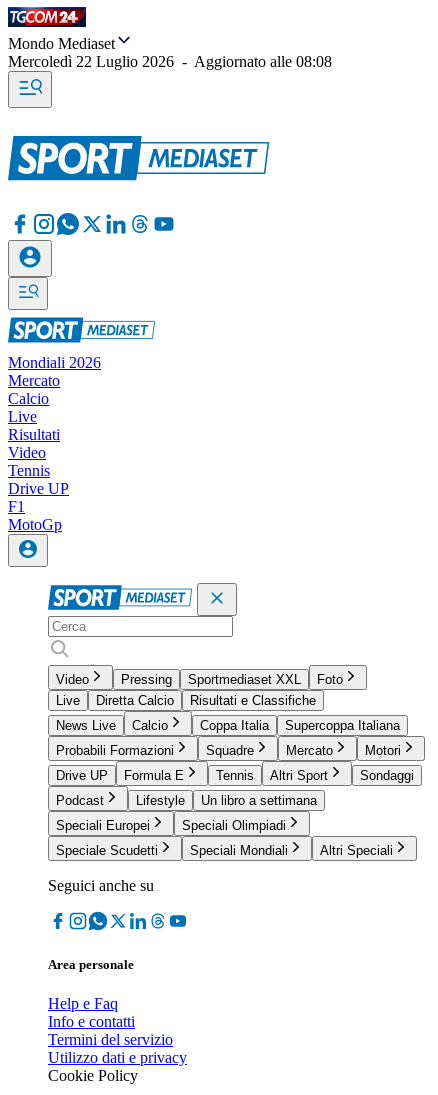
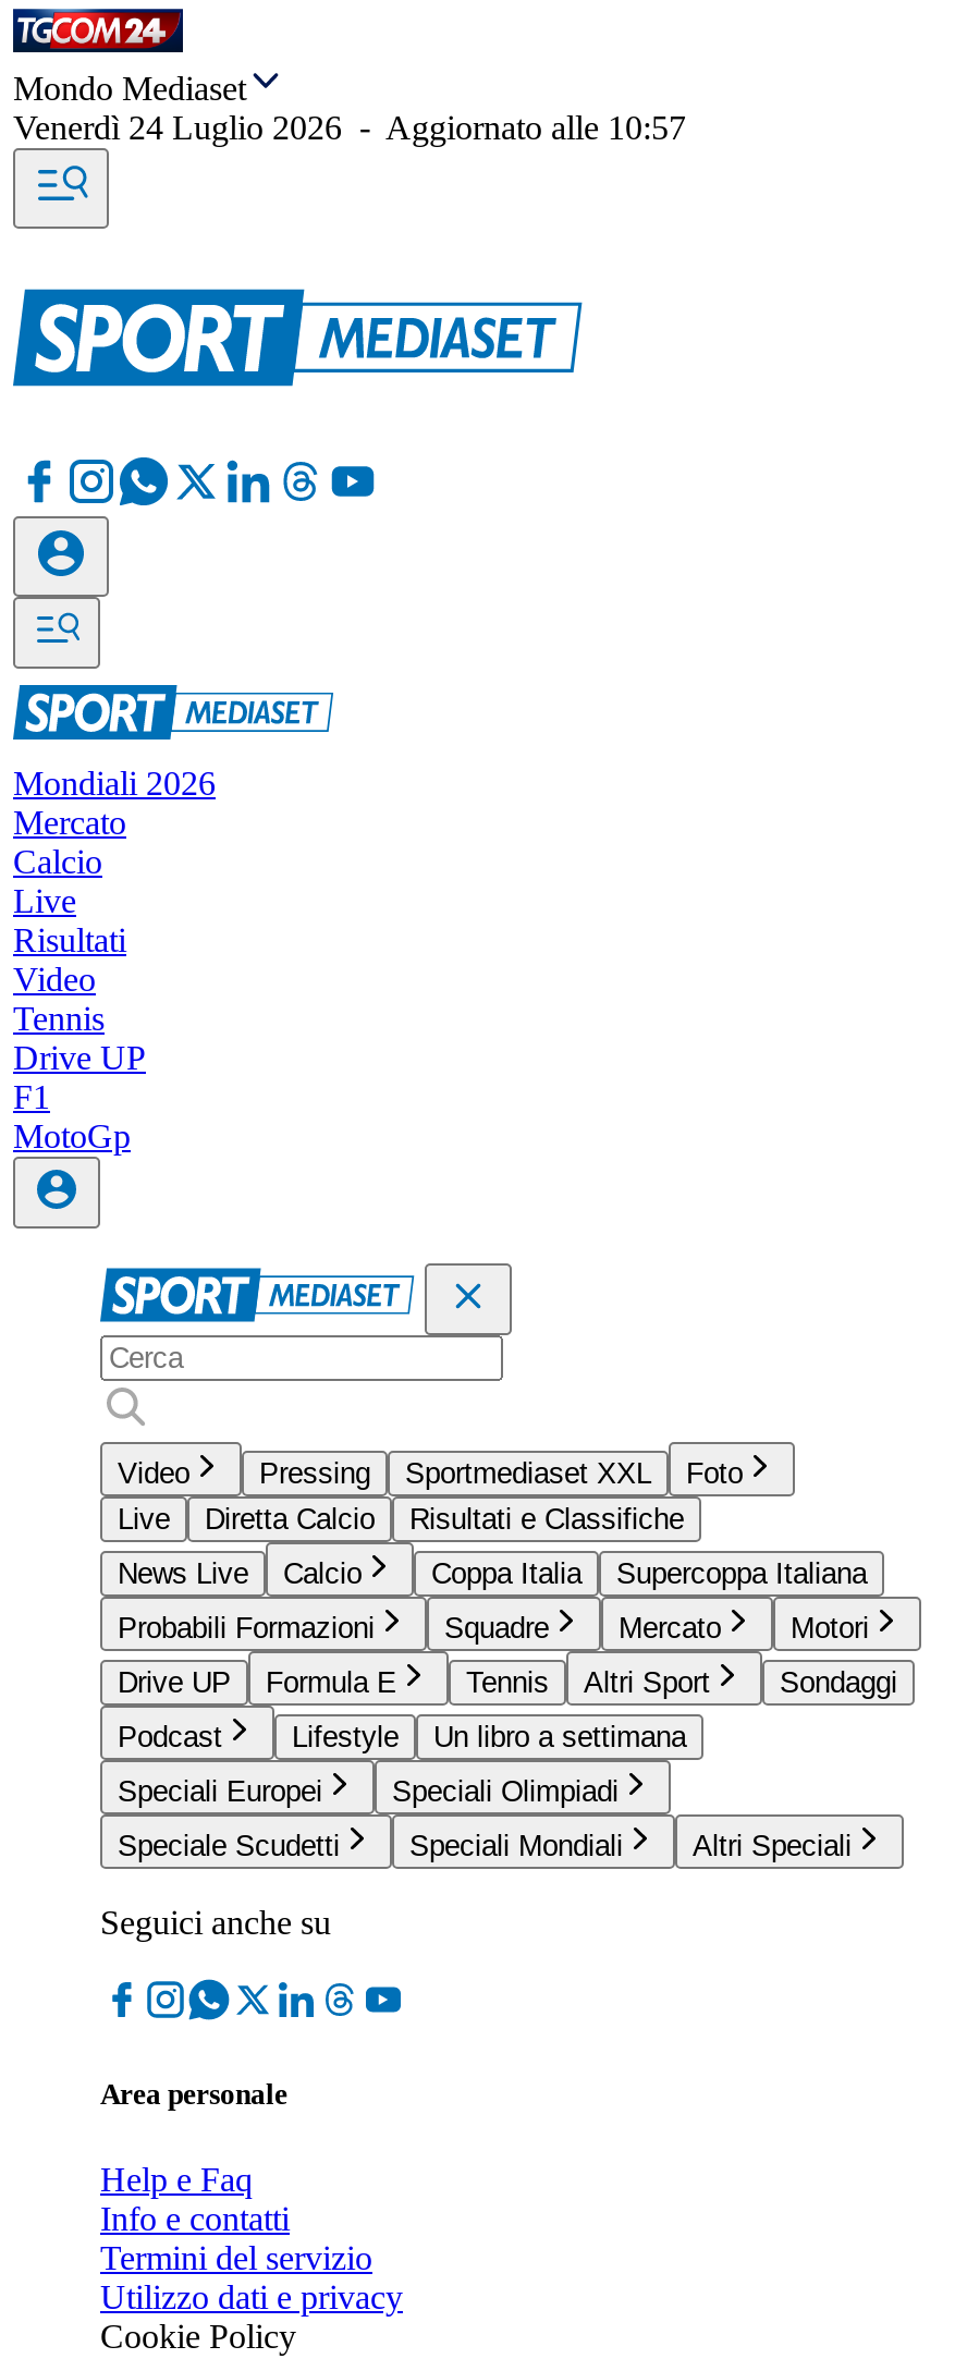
- Mercoledì 22 Luglio 2026 - Aggiornato alle 08:08
+ Venerdì 24 Luglio 2026 - Aggiornato alle 10:57
